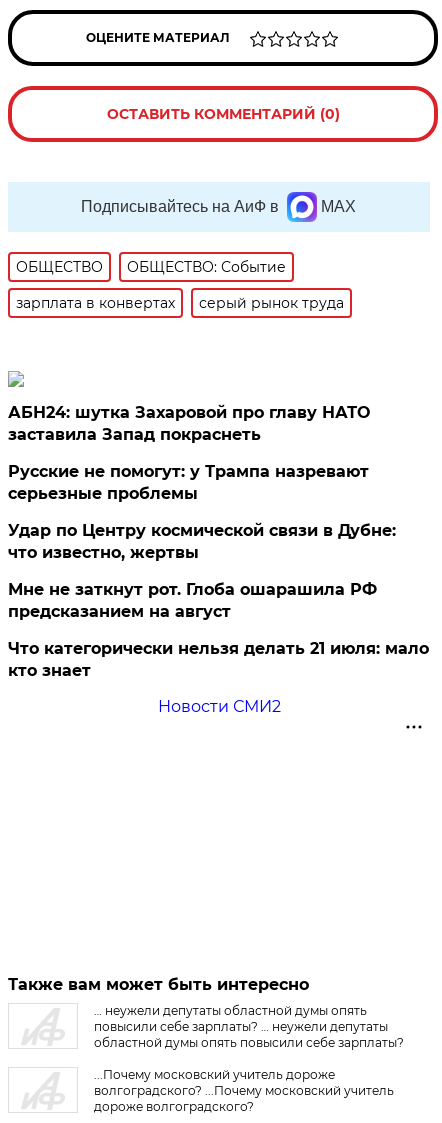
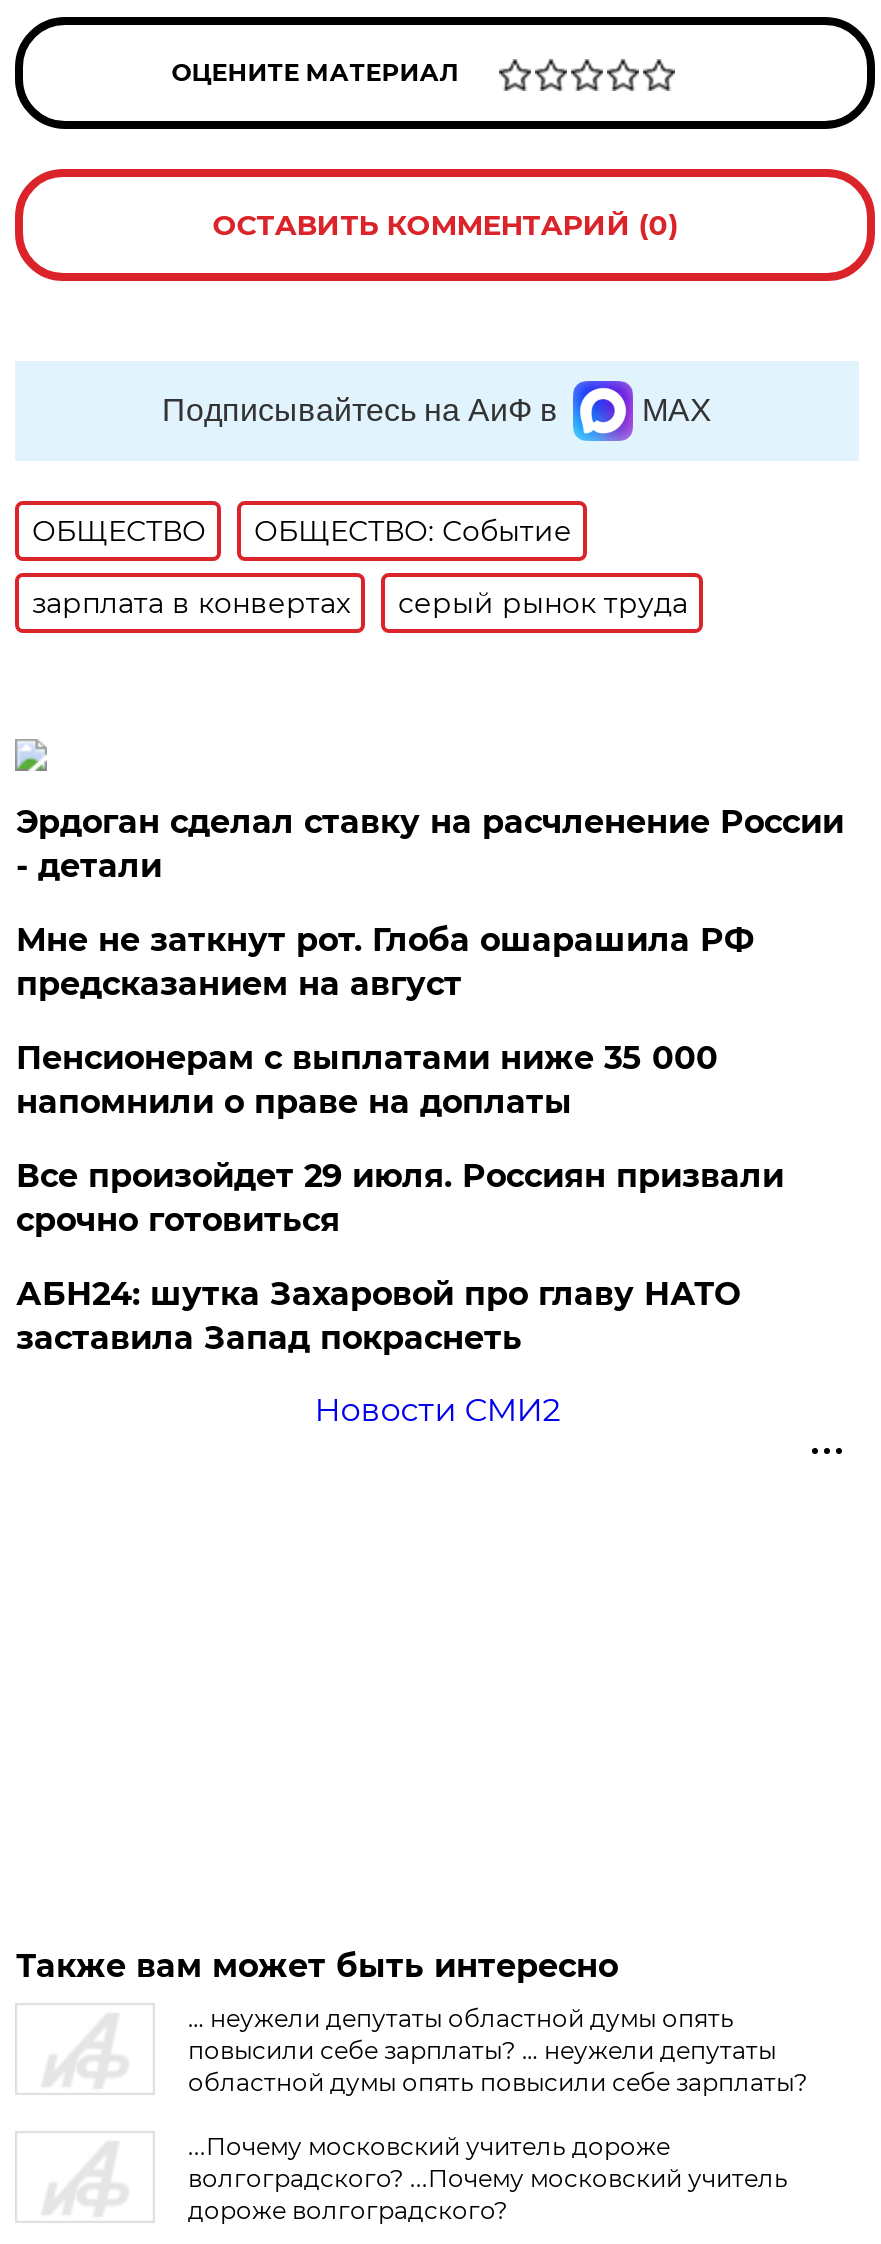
+ Эрдоган сделал ставку на расчленение России
+ - детали
+ Пенсионерам с выплатами ниже 35 000
+ напомнили о праве на доплаты
+ Все произойдет 29 июля. Россиян призвали
+ срочно готовиться

moved down: АБН24: шутка Захаровой про главу НАТО | заставила Запад покраснеть

- Русские не помогут: у Трампа назревают
- серьезные проблемы
- Удар по Центру космической связи в Дубне:
- что известно, жертвы
- Что категорически нельзя делать 21 июля: мало
- кто знает

moved up: Мне не заткнут рот. Глоба ошарашила РФ | предсказанием на август
